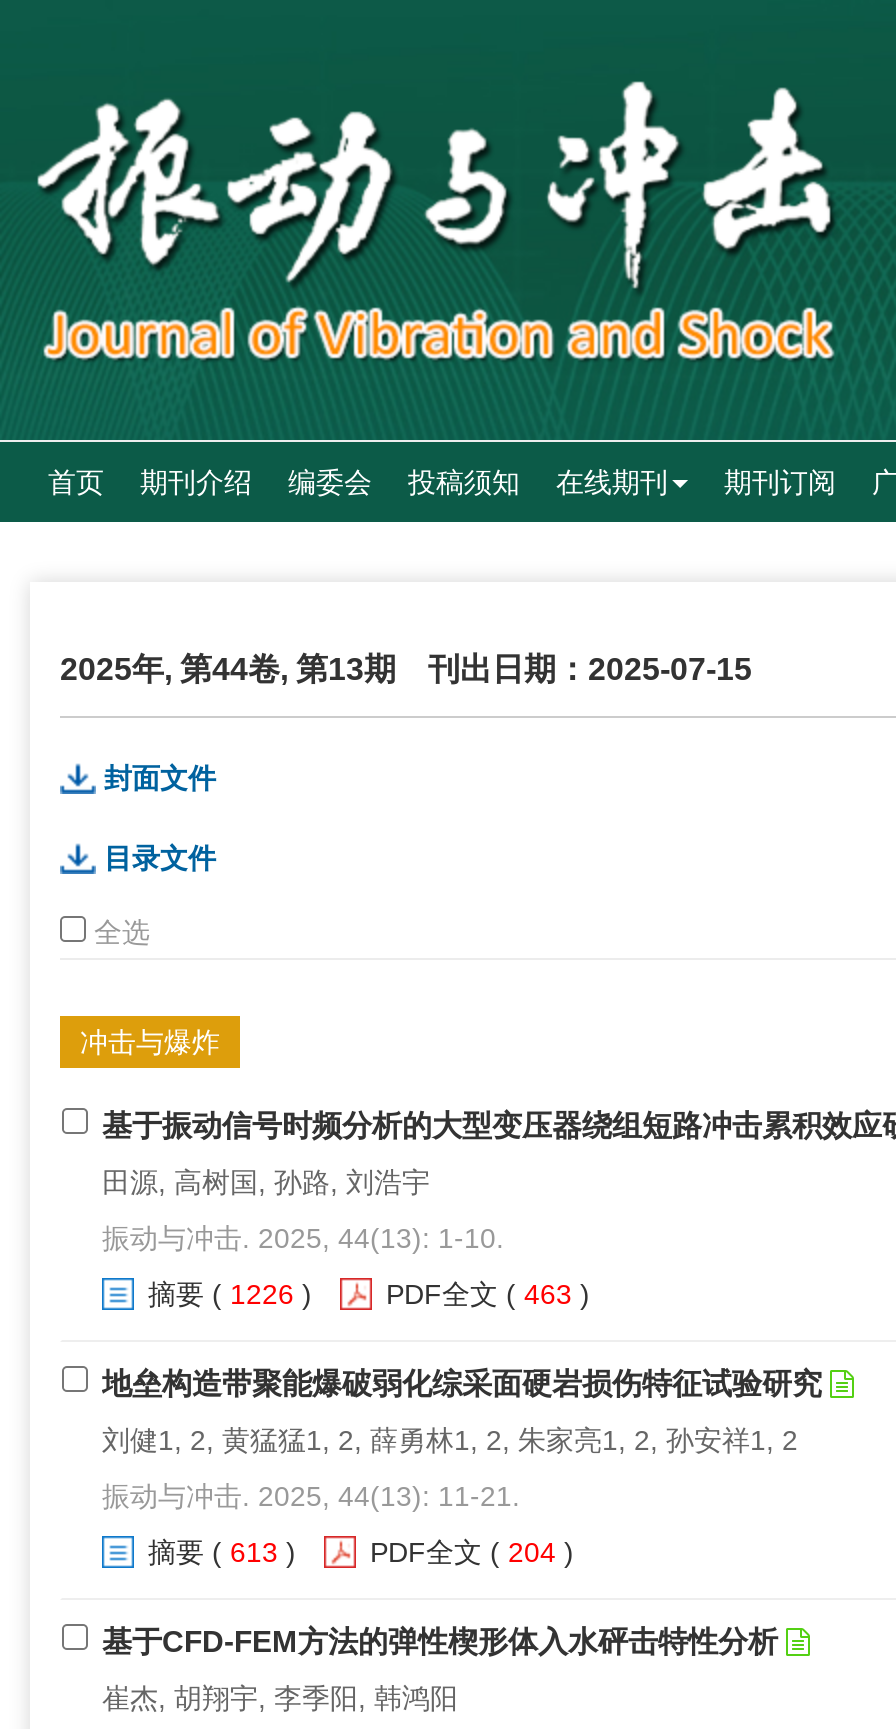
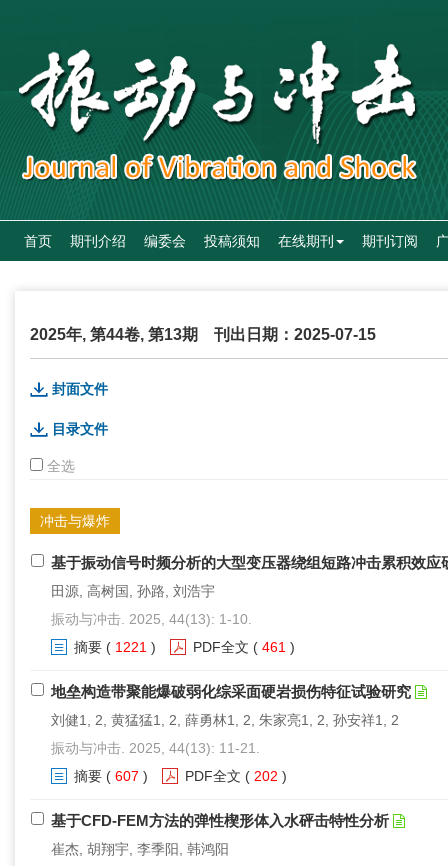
- 摘要( 1226)
+ 摘要( 1221)

- PDF全文( 463)
+ PDF全文( 461)

- 摘要( 613)
+ 摘要( 607)

- PDF全文( 204)
+ PDF全文( 202)
